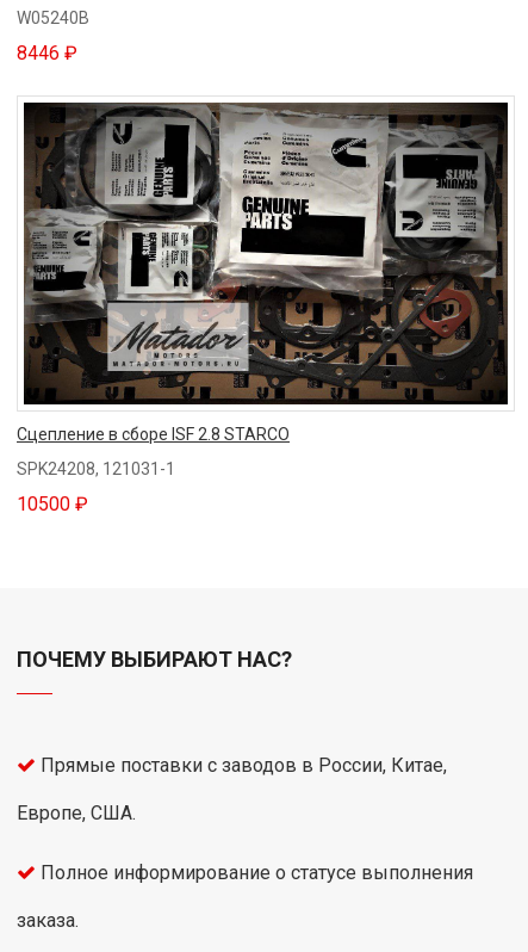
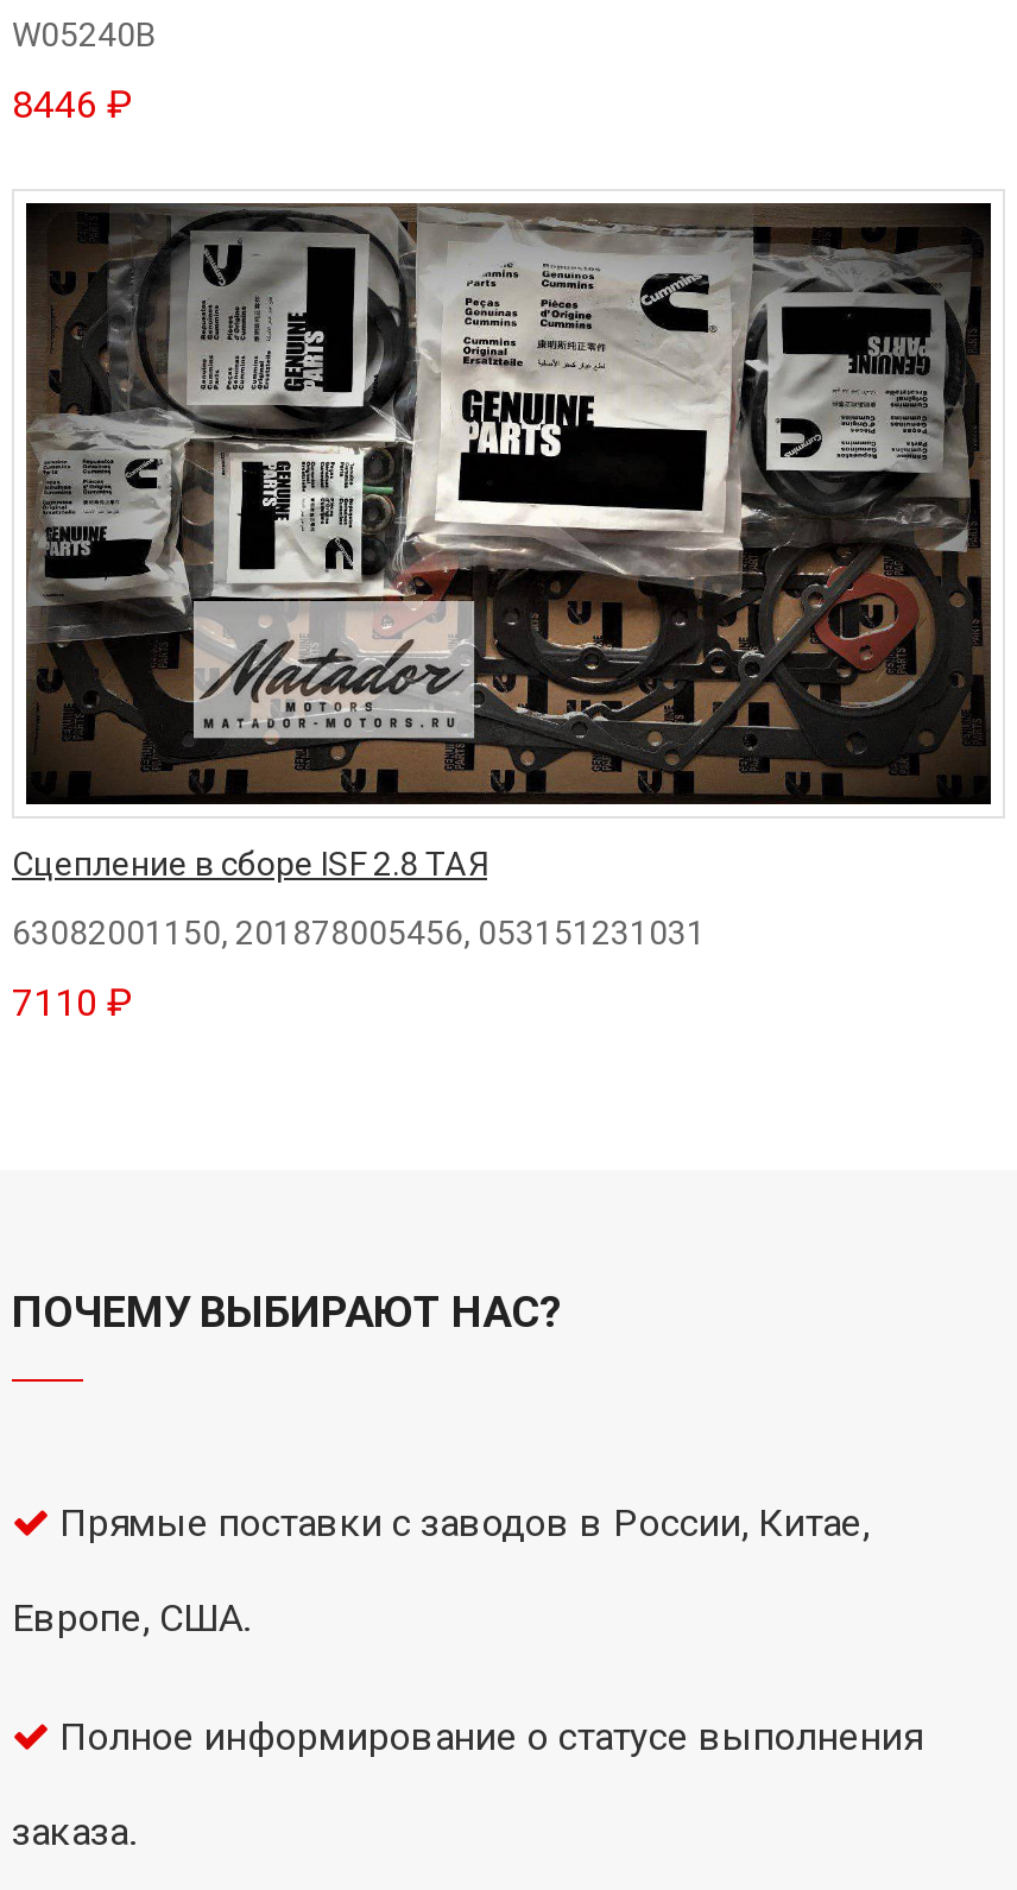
- Сцепление в сборе ISF 2.8 STARCO
+ Сцепление в сборе ISF 2.8 ТАЯ

- SPK24208, 121031-1
+ 63082001150, 201878005456, 053151231031

- 10500 ₽
+ 7110 ₽
